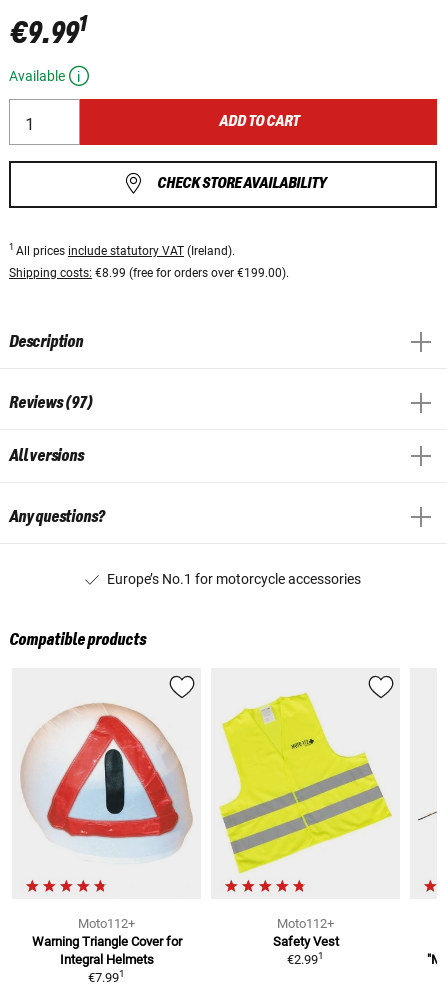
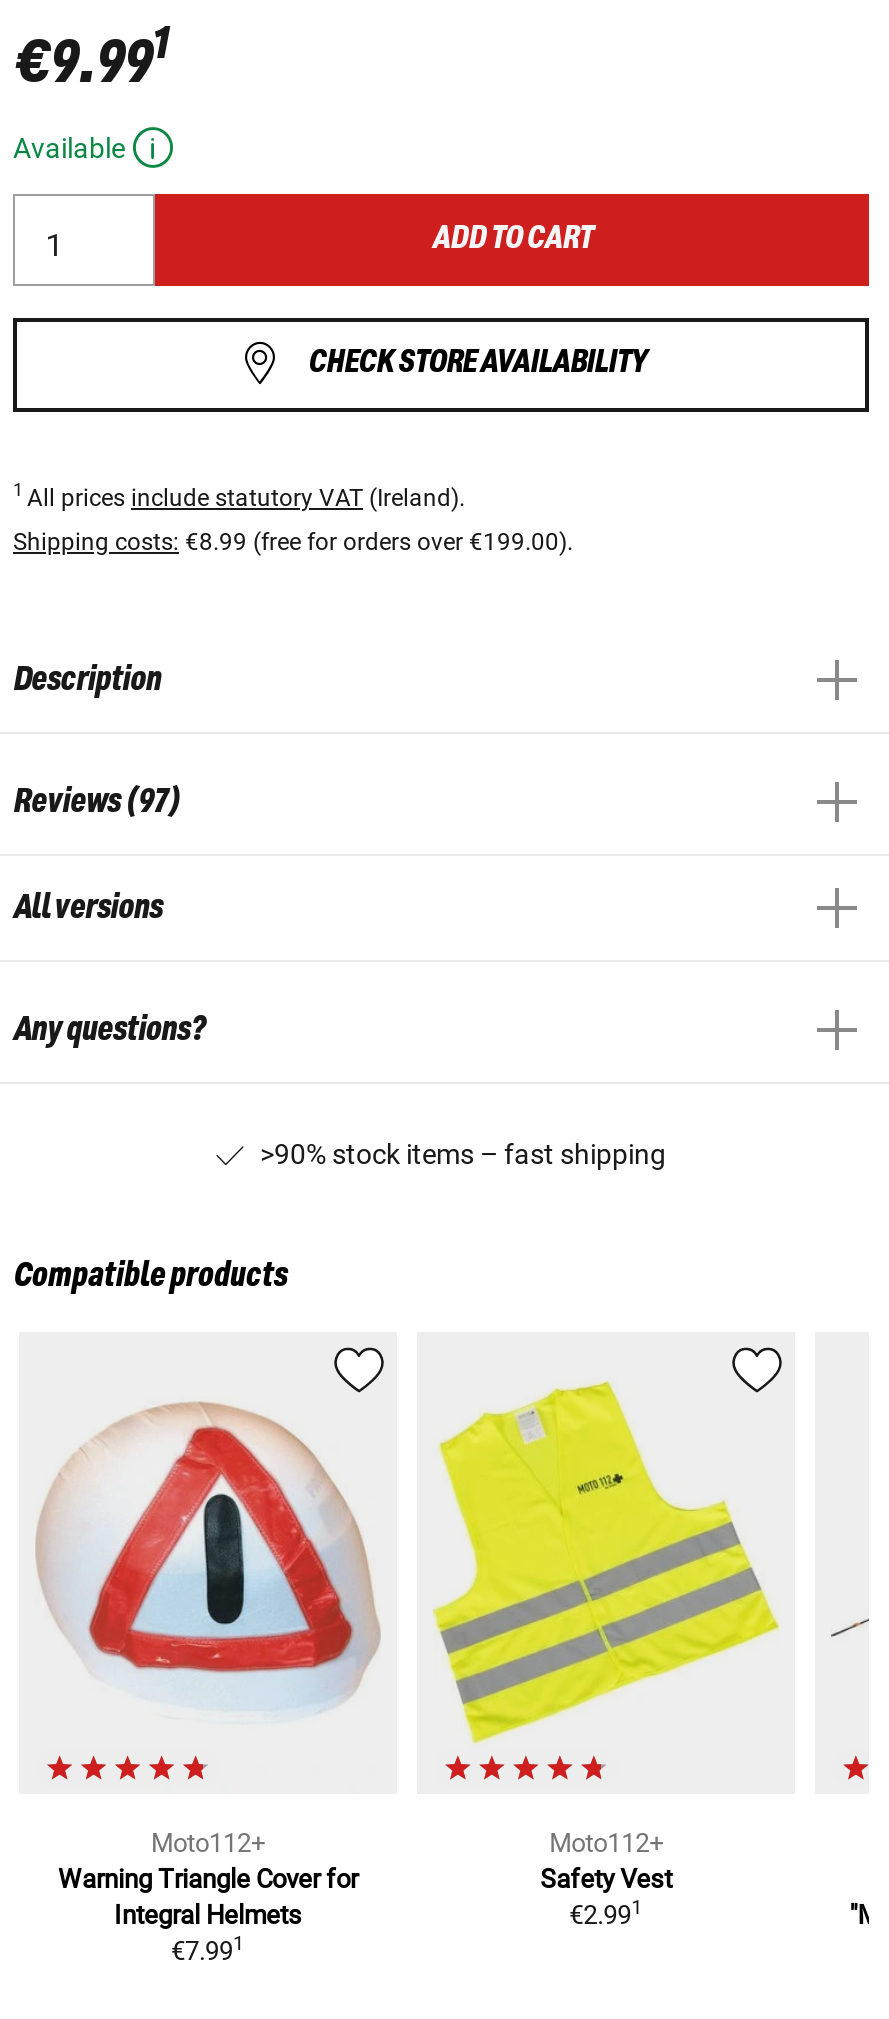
- Europe’s No.1 for motorcycle accessories
+ >90% stock items – fast shipping
